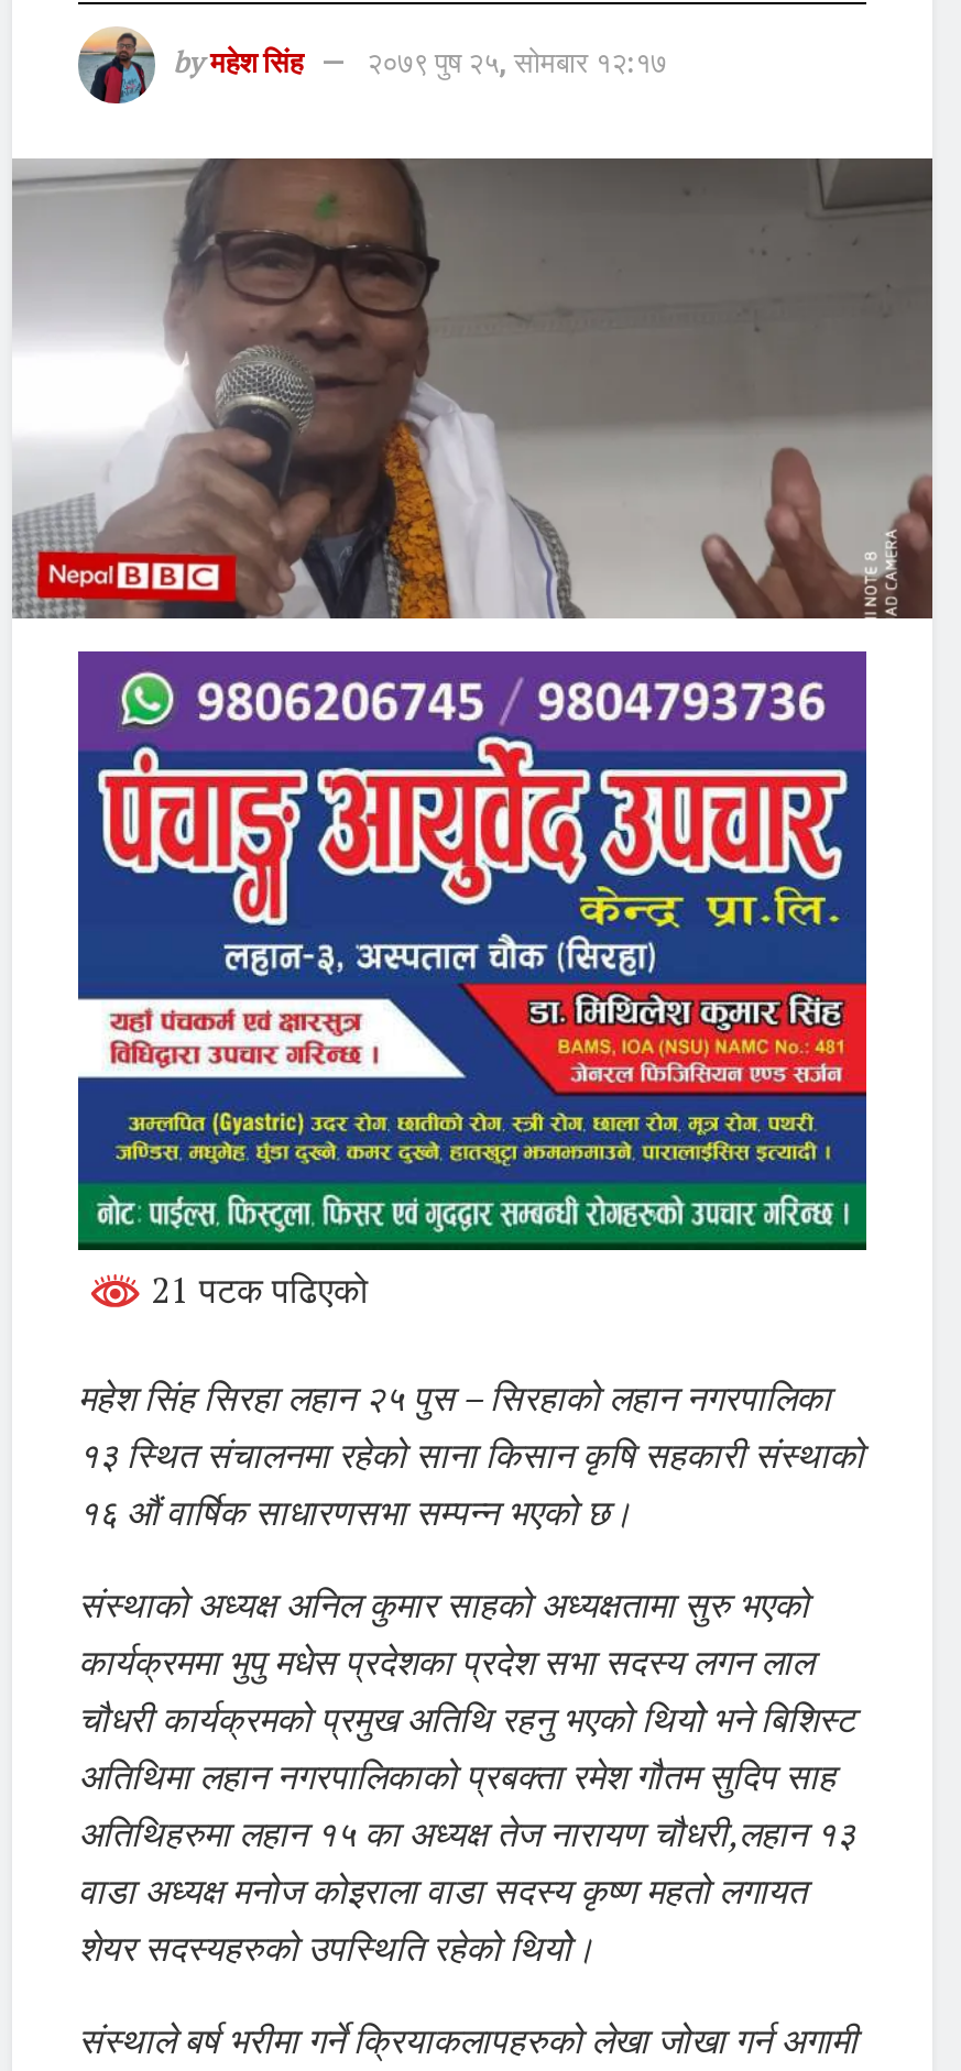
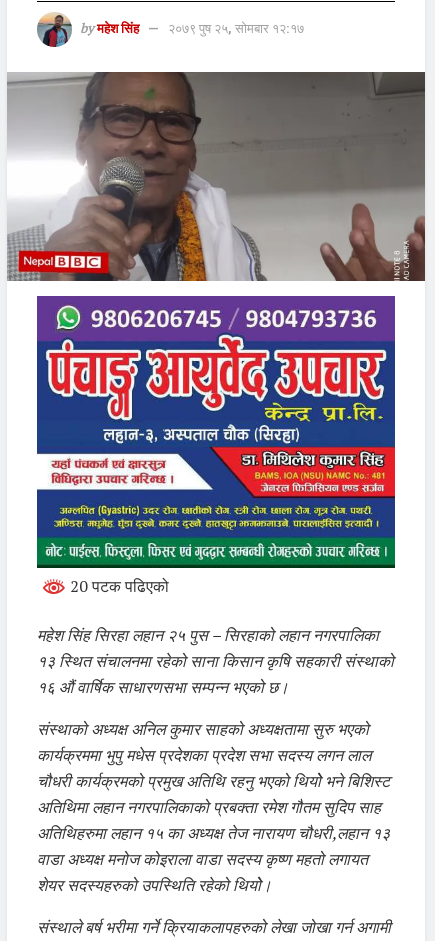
- 21 पटक पढिएको
+ 20 पटक पढिएको
